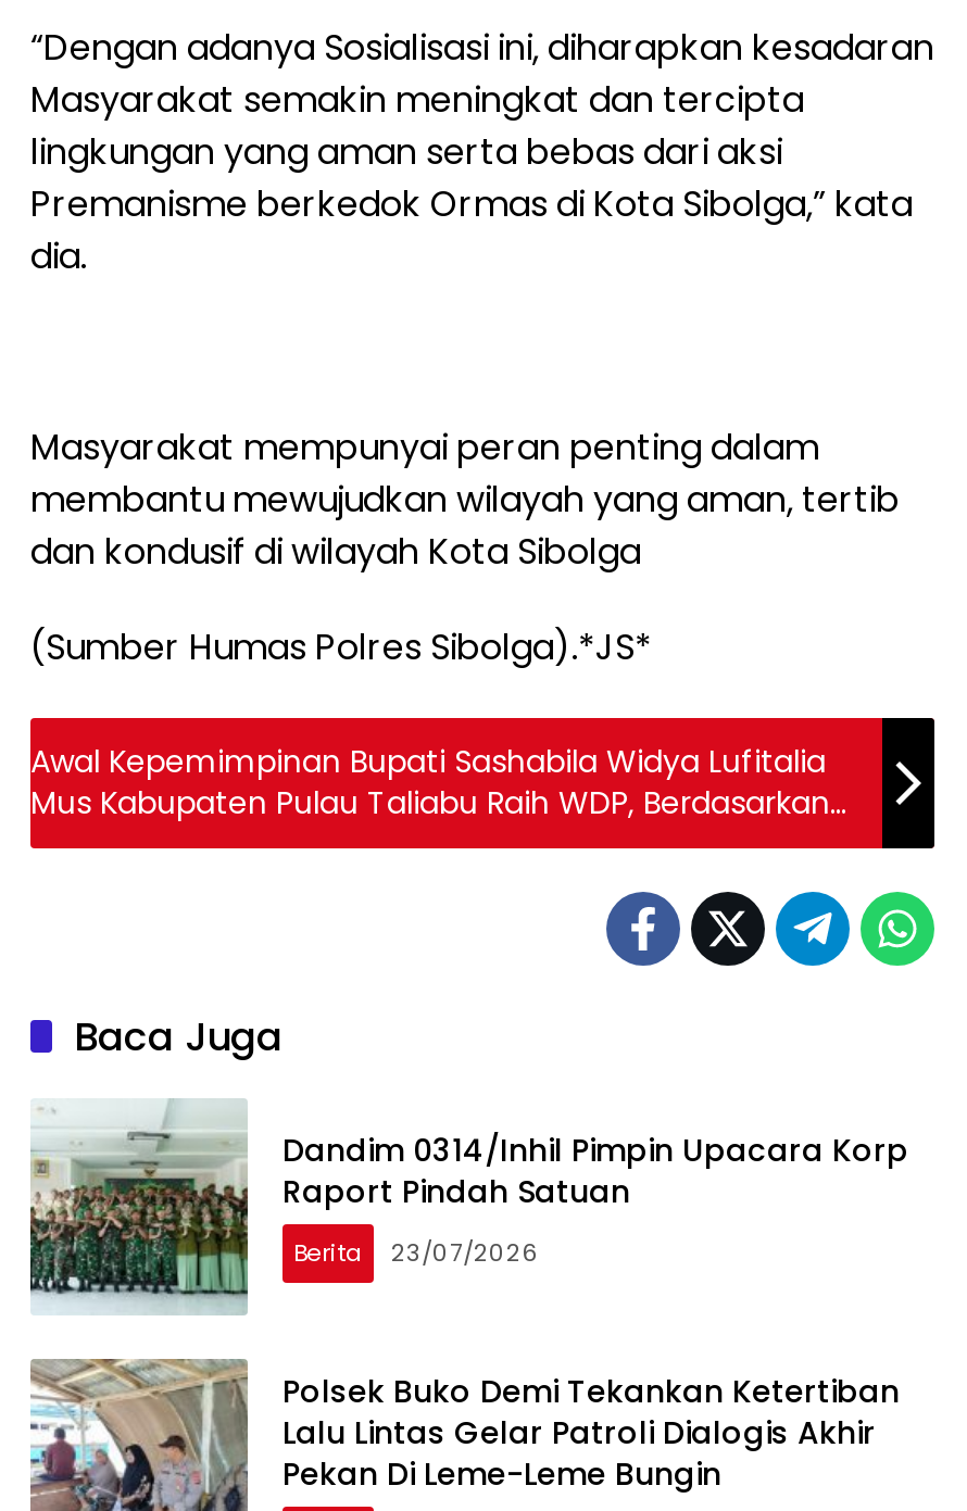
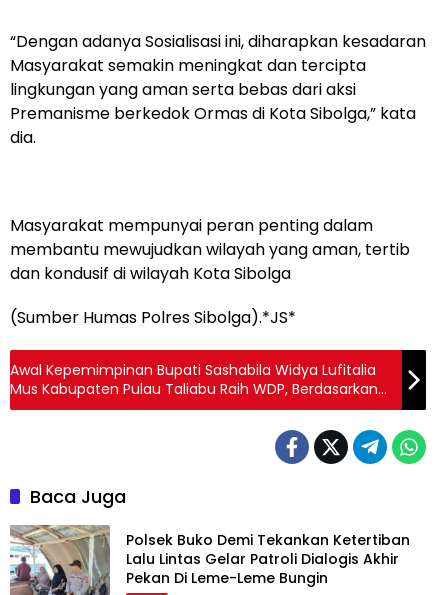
- [image]
- Dandim 0314/Inhil Pimpin Upacara Korp
- Raport Pindah Satuan
- Berita
- 23/07/2026
